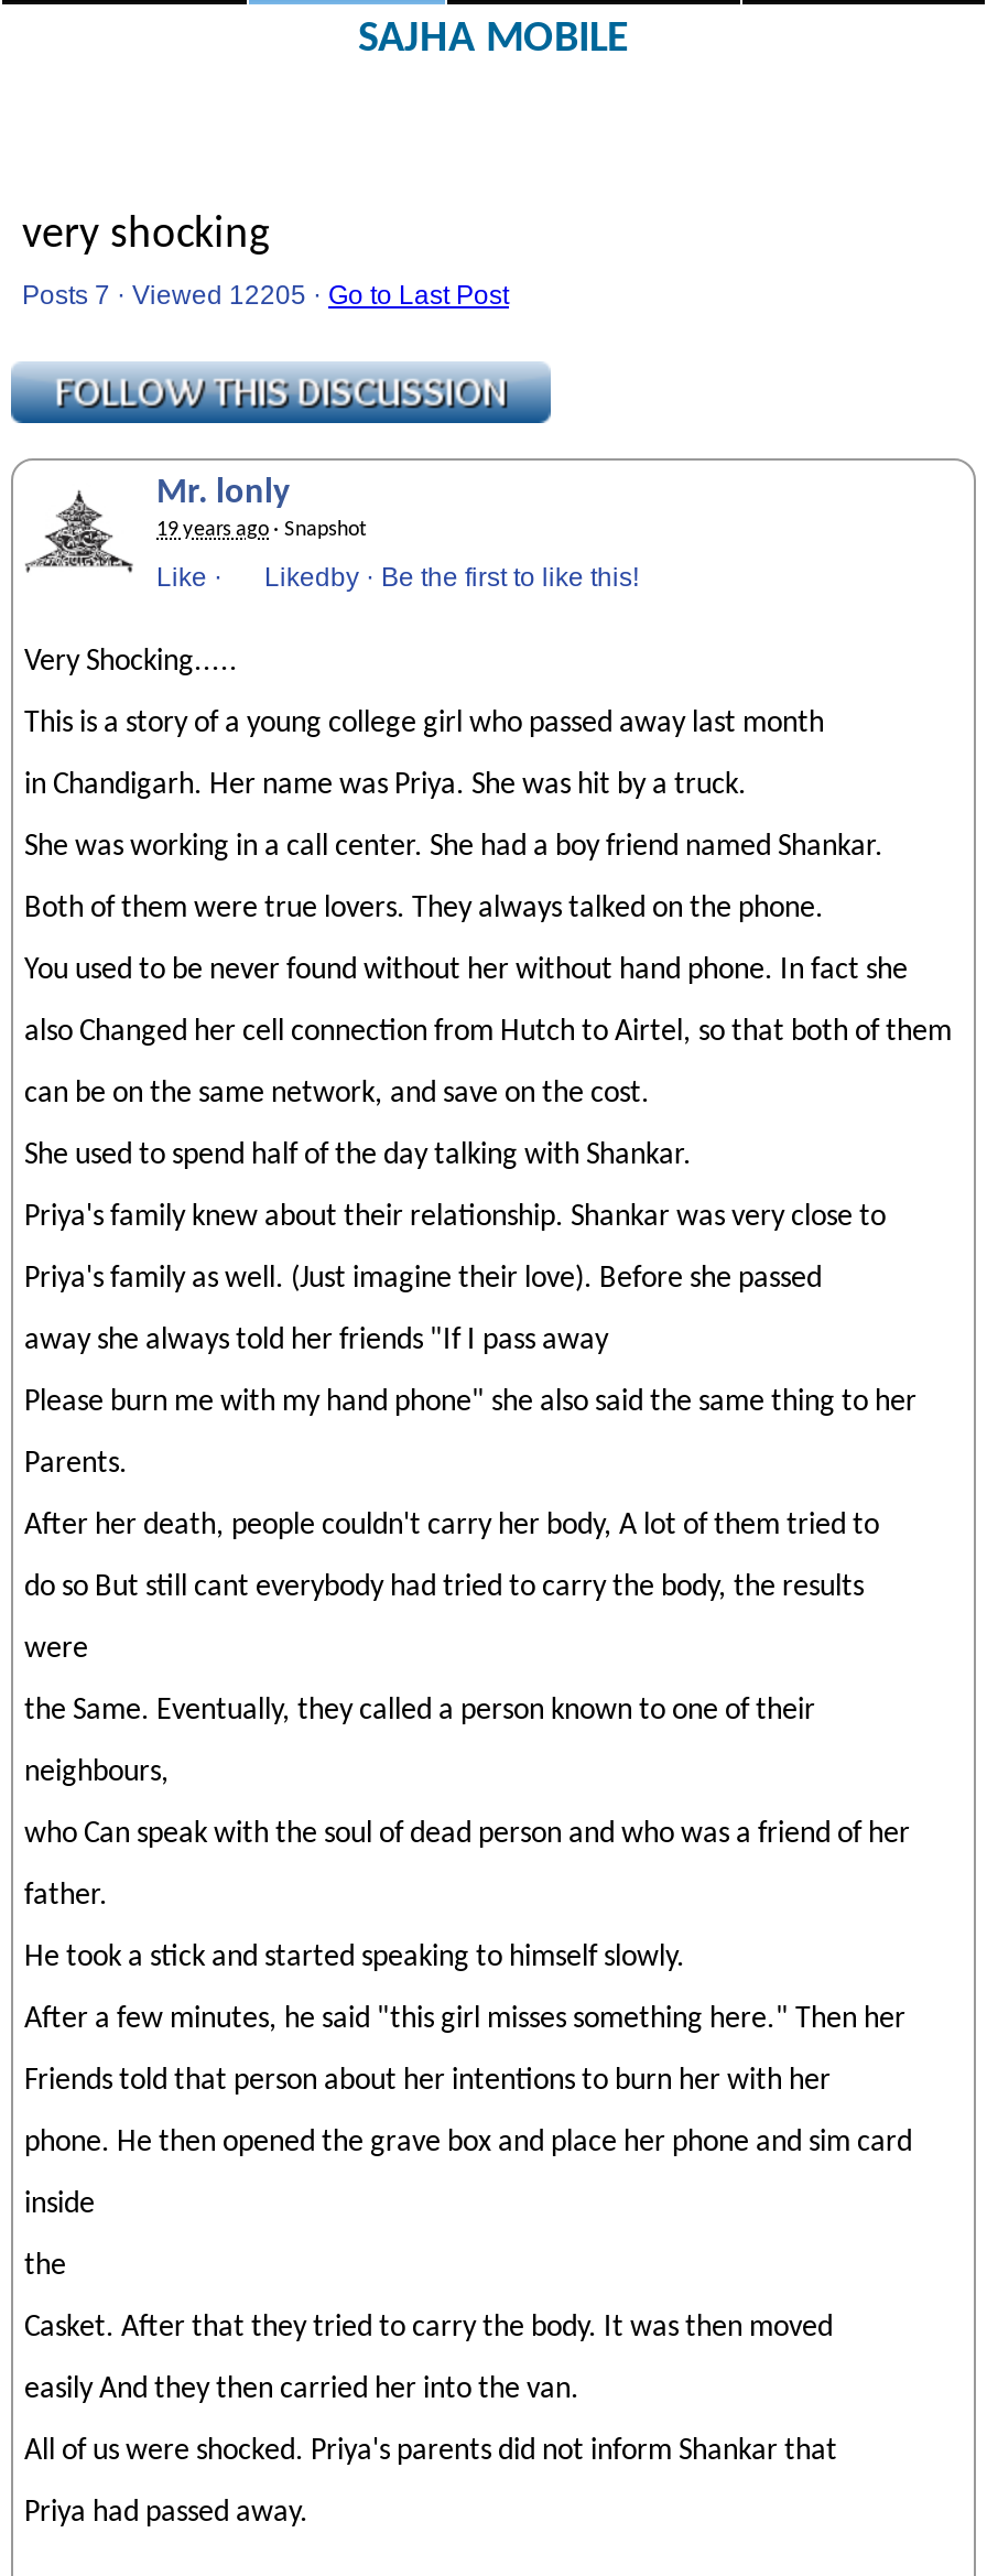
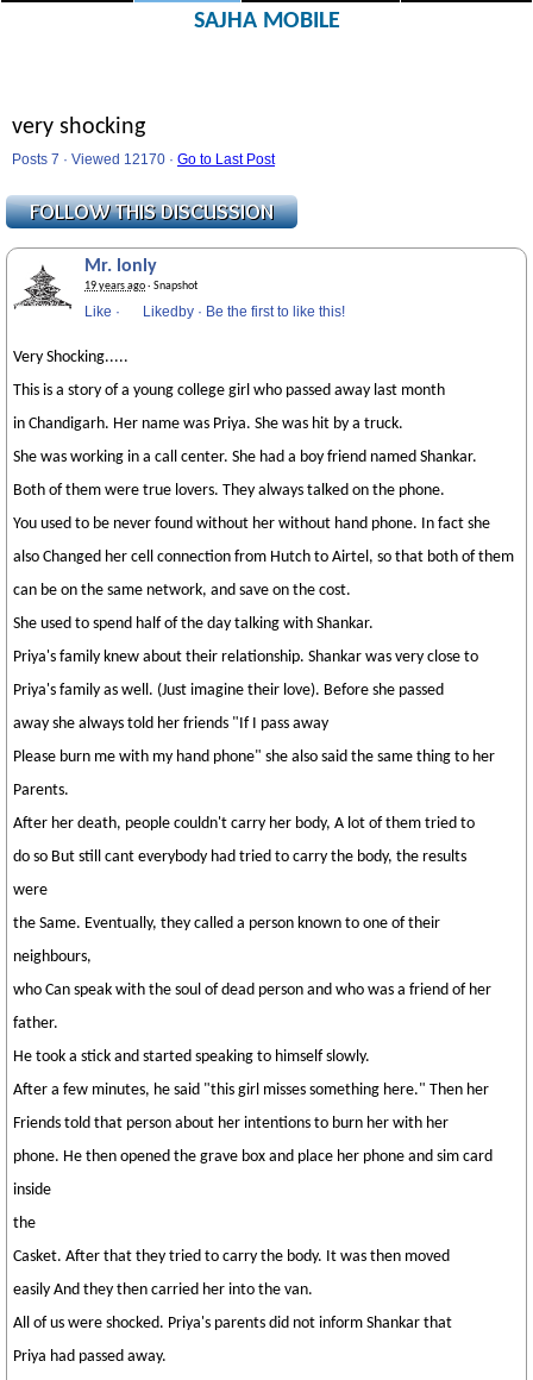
- Posts 7 · Viewed 12205 · Go to Last Post
+ Posts 7 · Viewed 12170 · Go to Last Post
